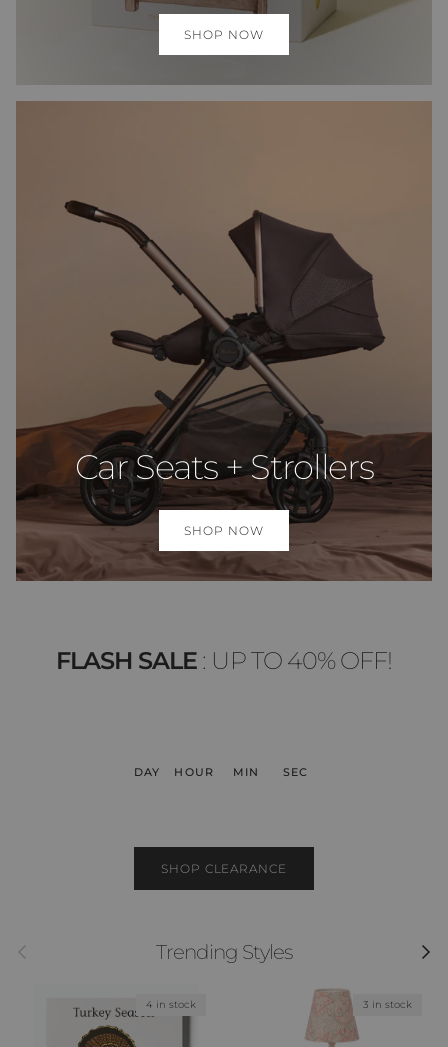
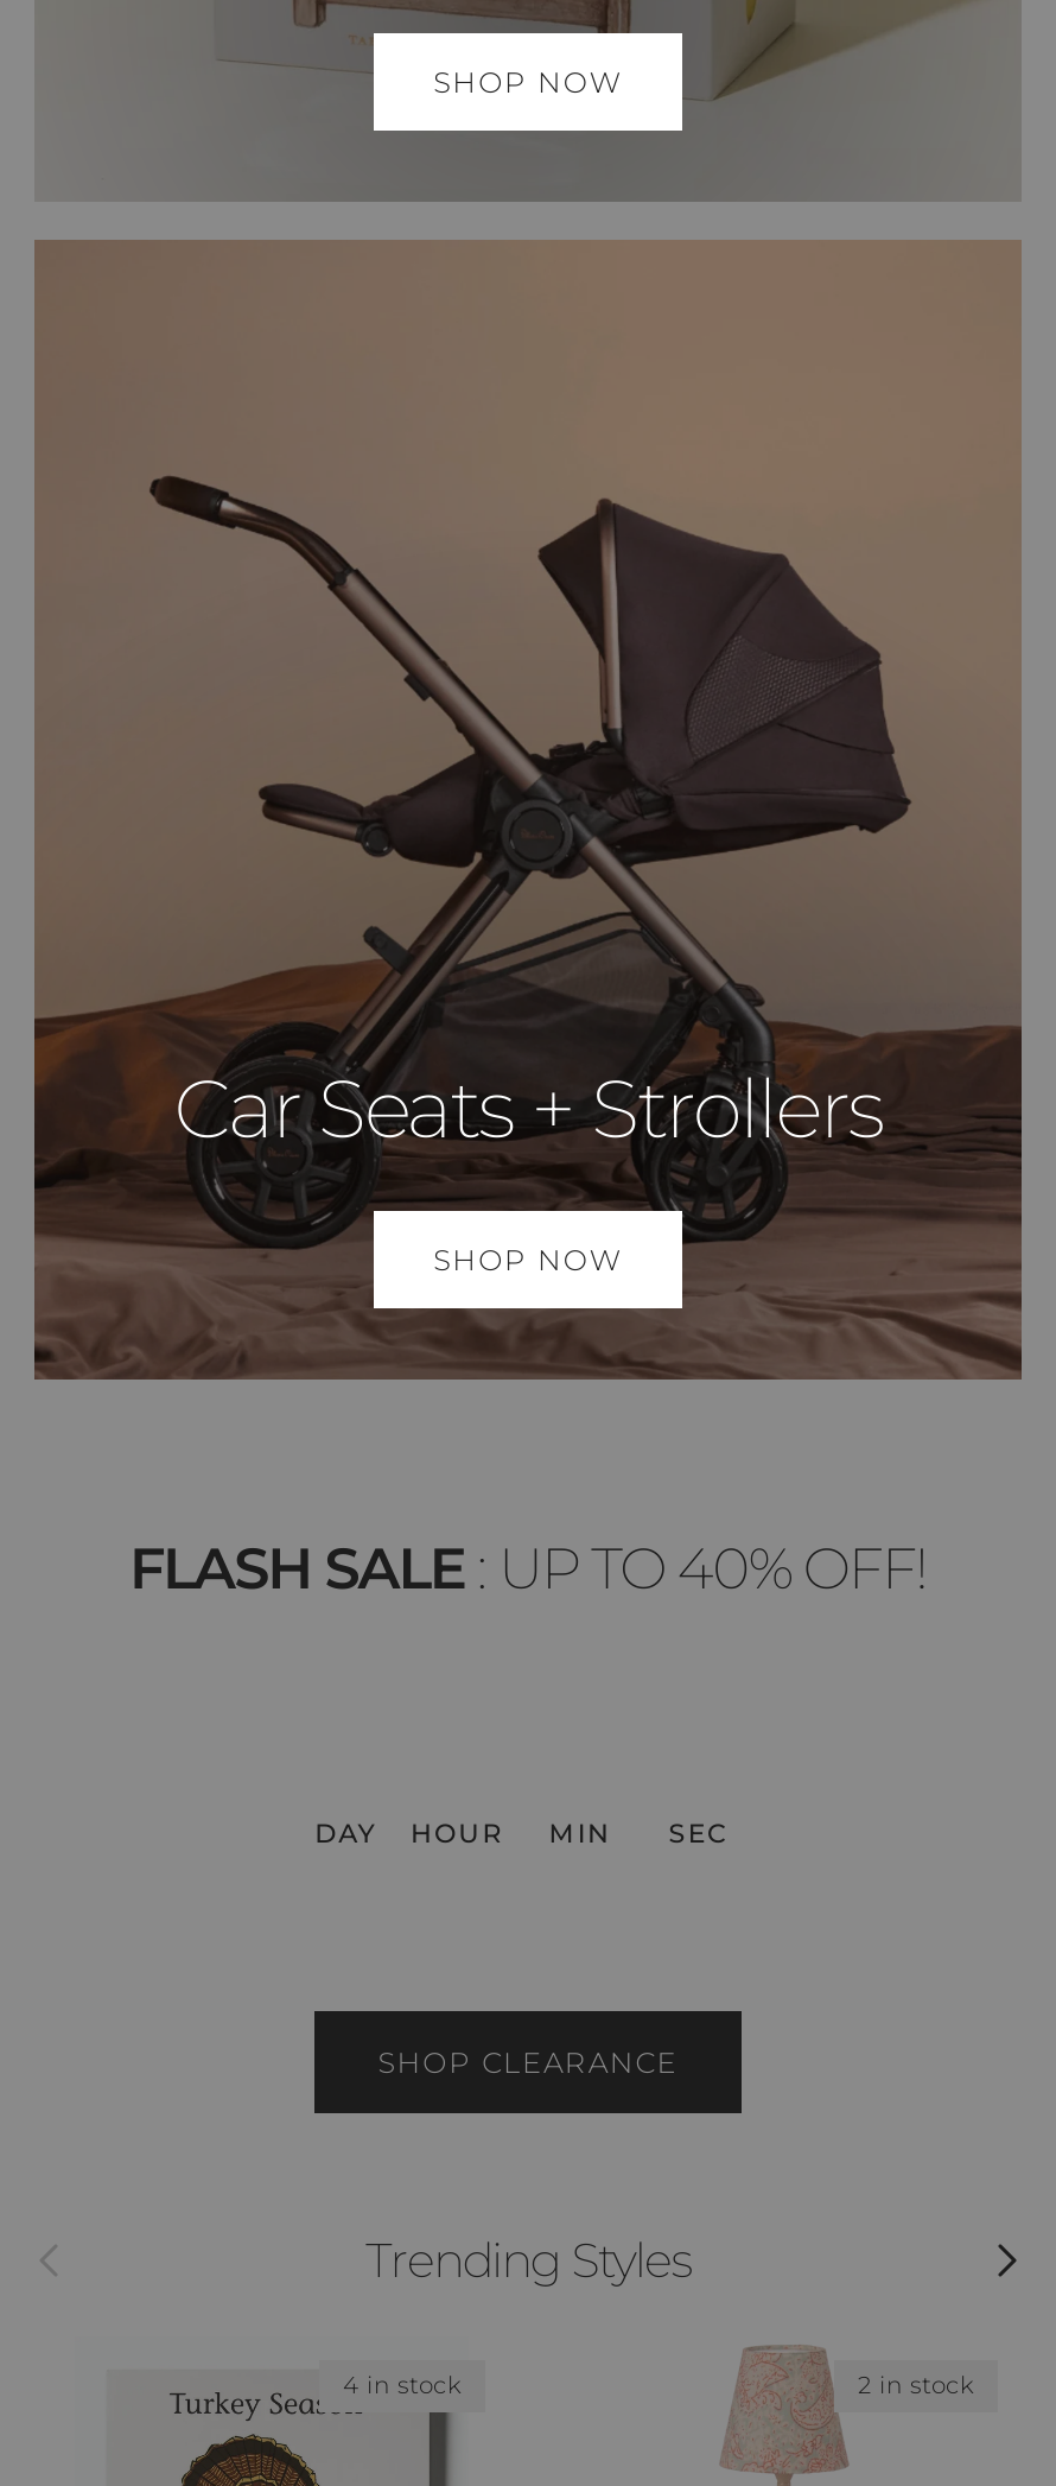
- 3 in stock
+ 2 in stock
